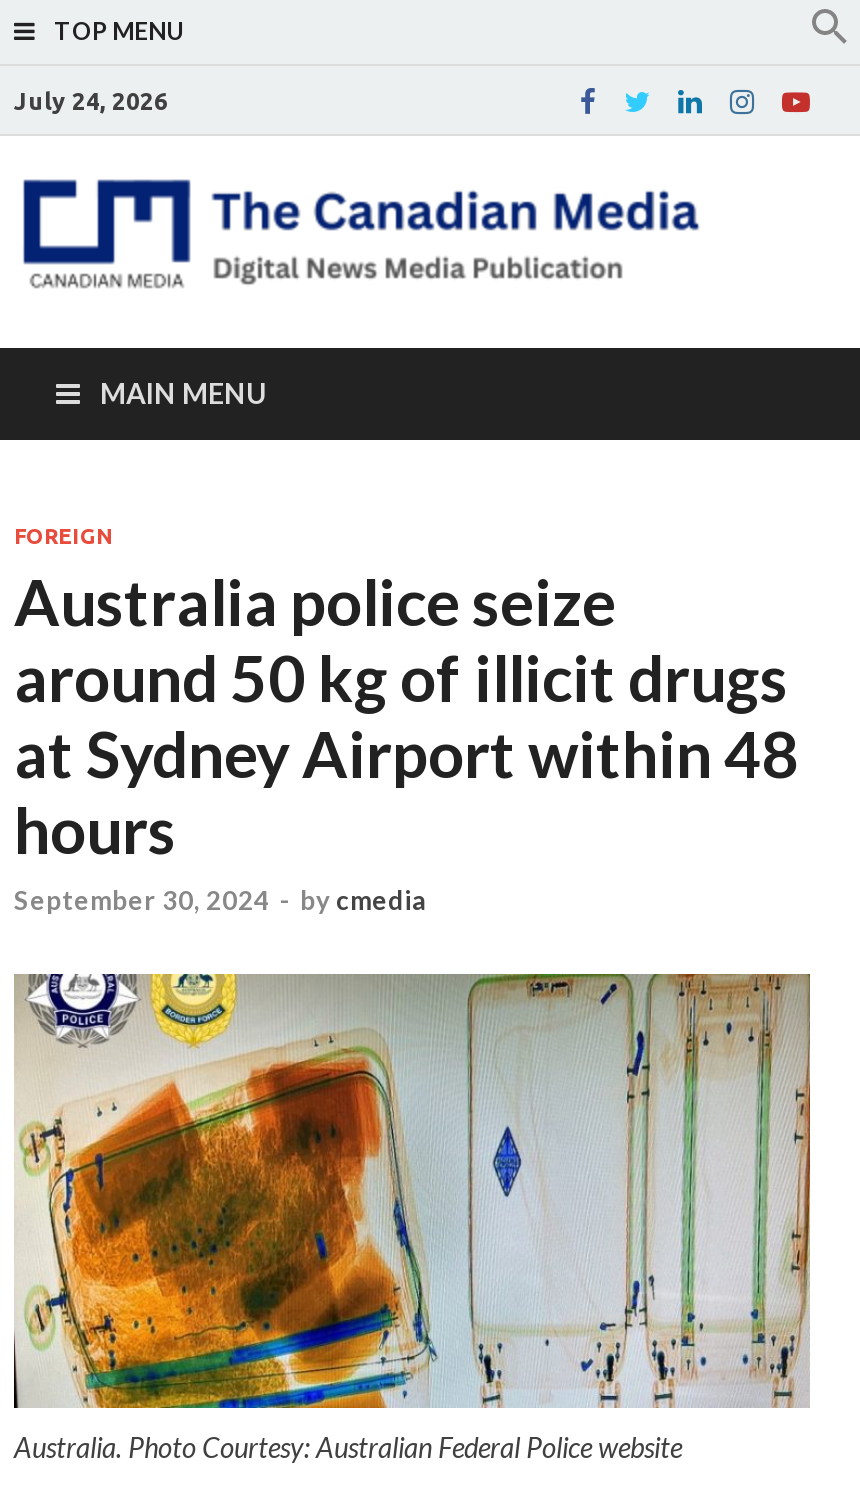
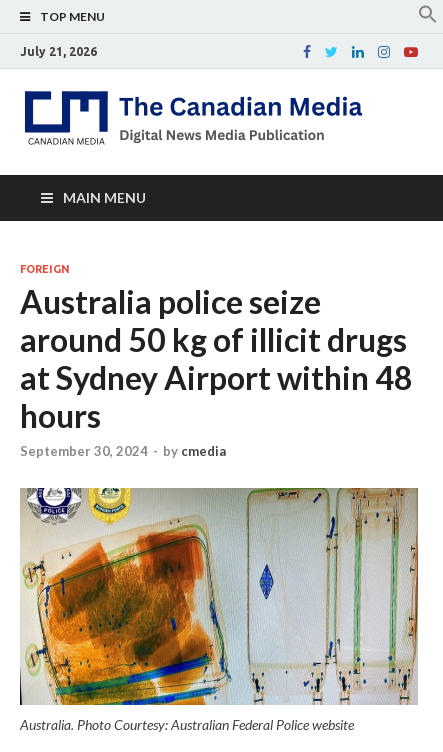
- July 24, 2026
+ July 21, 2026
